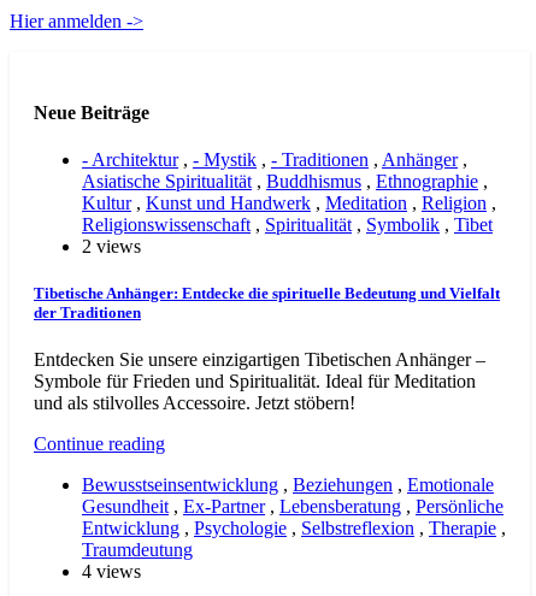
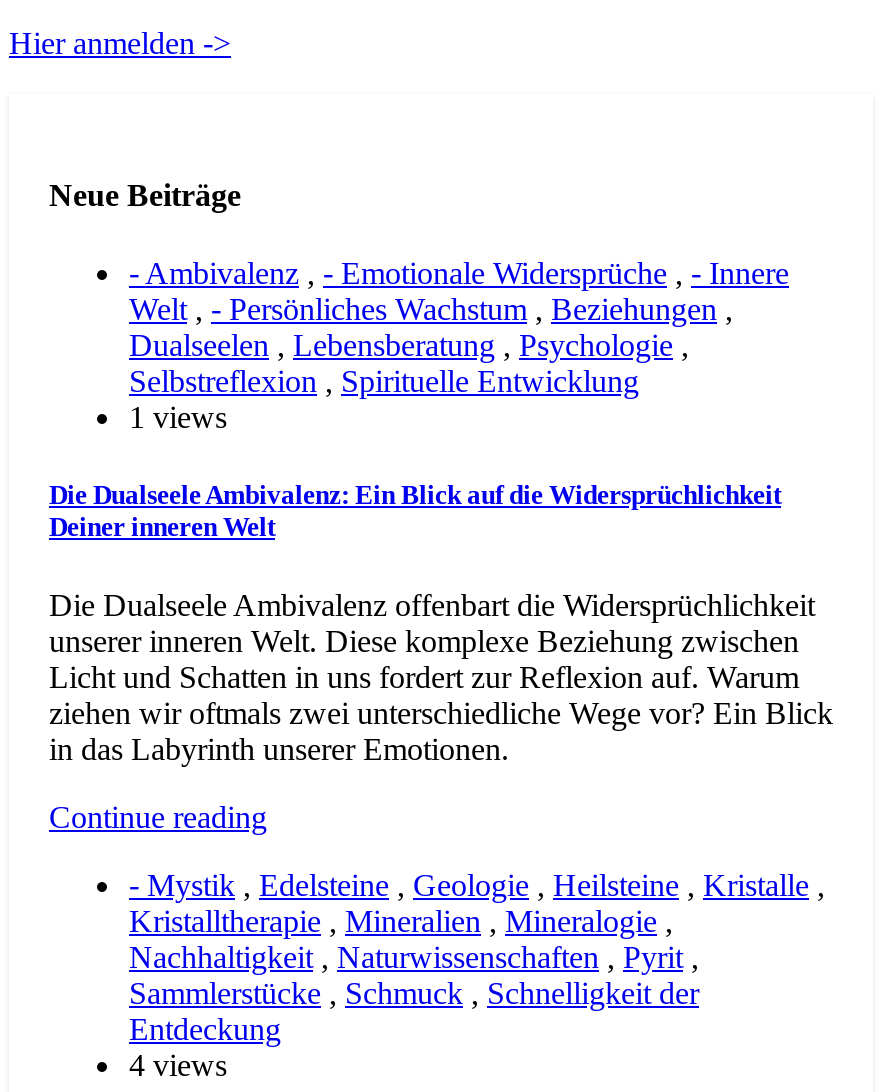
- - Architektur, - Mystik, - Traditionen, Anhänger,
- Asiatische Spiritualität, Buddhismus, Ethnographie,
- Kultur, Kunst und Handwerk, Meditation, Religion,
- Religionswissenschaft, Spiritualität, Symbolik, Tibet
- 2 views
+ - Ambivalenz, - Emotionale Widersprüche, - Innere
+ Welt, - Persönliches Wachstum, Beziehungen,
+ Dualseelen, Lebensberatung, Psychologie,
+ Selbstreflexion, Spirituelle Entwicklung
+ 1 views

- Tibetische Anhänger: Entdecke die spirituelle Bedeutung und Vielfalt
- der Traditionen
+ Die Dualseele Ambivalenz: Ein Blick auf die Widersprüchlichkeit
+ Deiner inneren Welt

- Entdecken Sie unsere einzigartigen Tibetischen Anhänger –
- Symbole für Frieden und Spiritualität. Ideal für Meditation
- und als stilvolles Accessoire. Jetzt stöbern!
+ Die Dualseele Ambivalenz offenbart die Widersprüchlichkeit
+ unserer inneren Welt. Diese komplexe Beziehung zwischen
+ Licht und Schatten in uns fordert zur Reflexion auf. Warum
+ ziehen wir oftmals zwei unterschiedliche Wege vor? Ein Blick
+ in das Labyrinth unserer Emotionen.

- Bewusstseinsentwicklung, Beziehungen, Emotionale
- Gesundheit, Ex-Partner, Lebensberatung, Persönliche
- Entwicklung, Psychologie, Selbstreflexion, Therapie,
- Traumdeutung
+ - Mystik, Edelsteine, Geologie, Heilsteine, Kristalle,
+ Kristalltherapie, Mineralien,Mineralogie,
+ Nachhaltigkeit, Naturwissenschaften, Pyrit,
+ Sammlerstücke, Schmuck, Schnelligkeit der
+ Entdeckung
